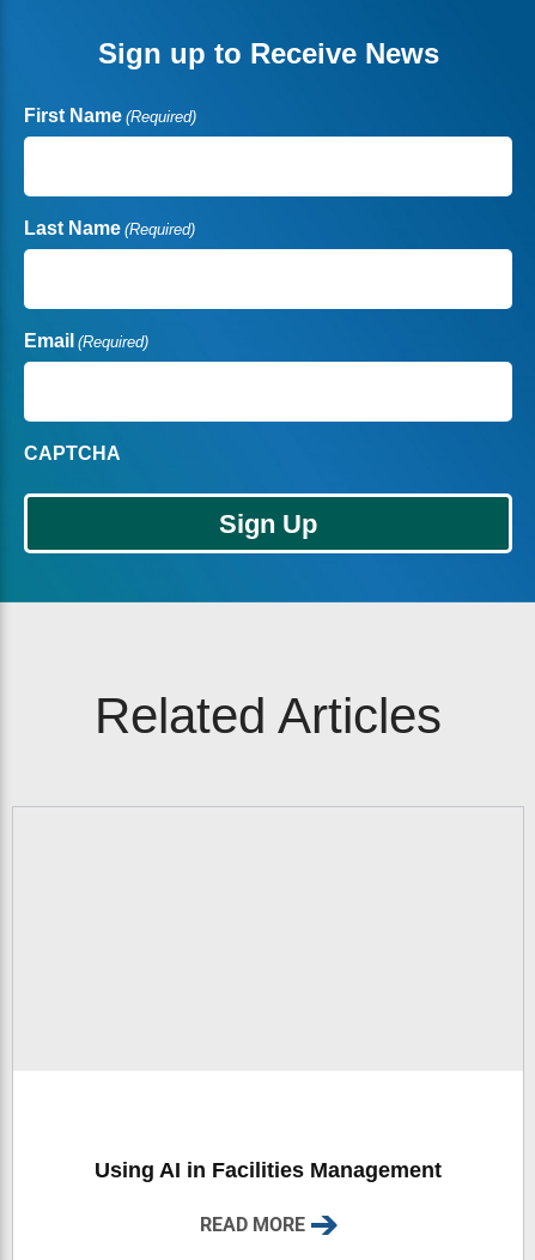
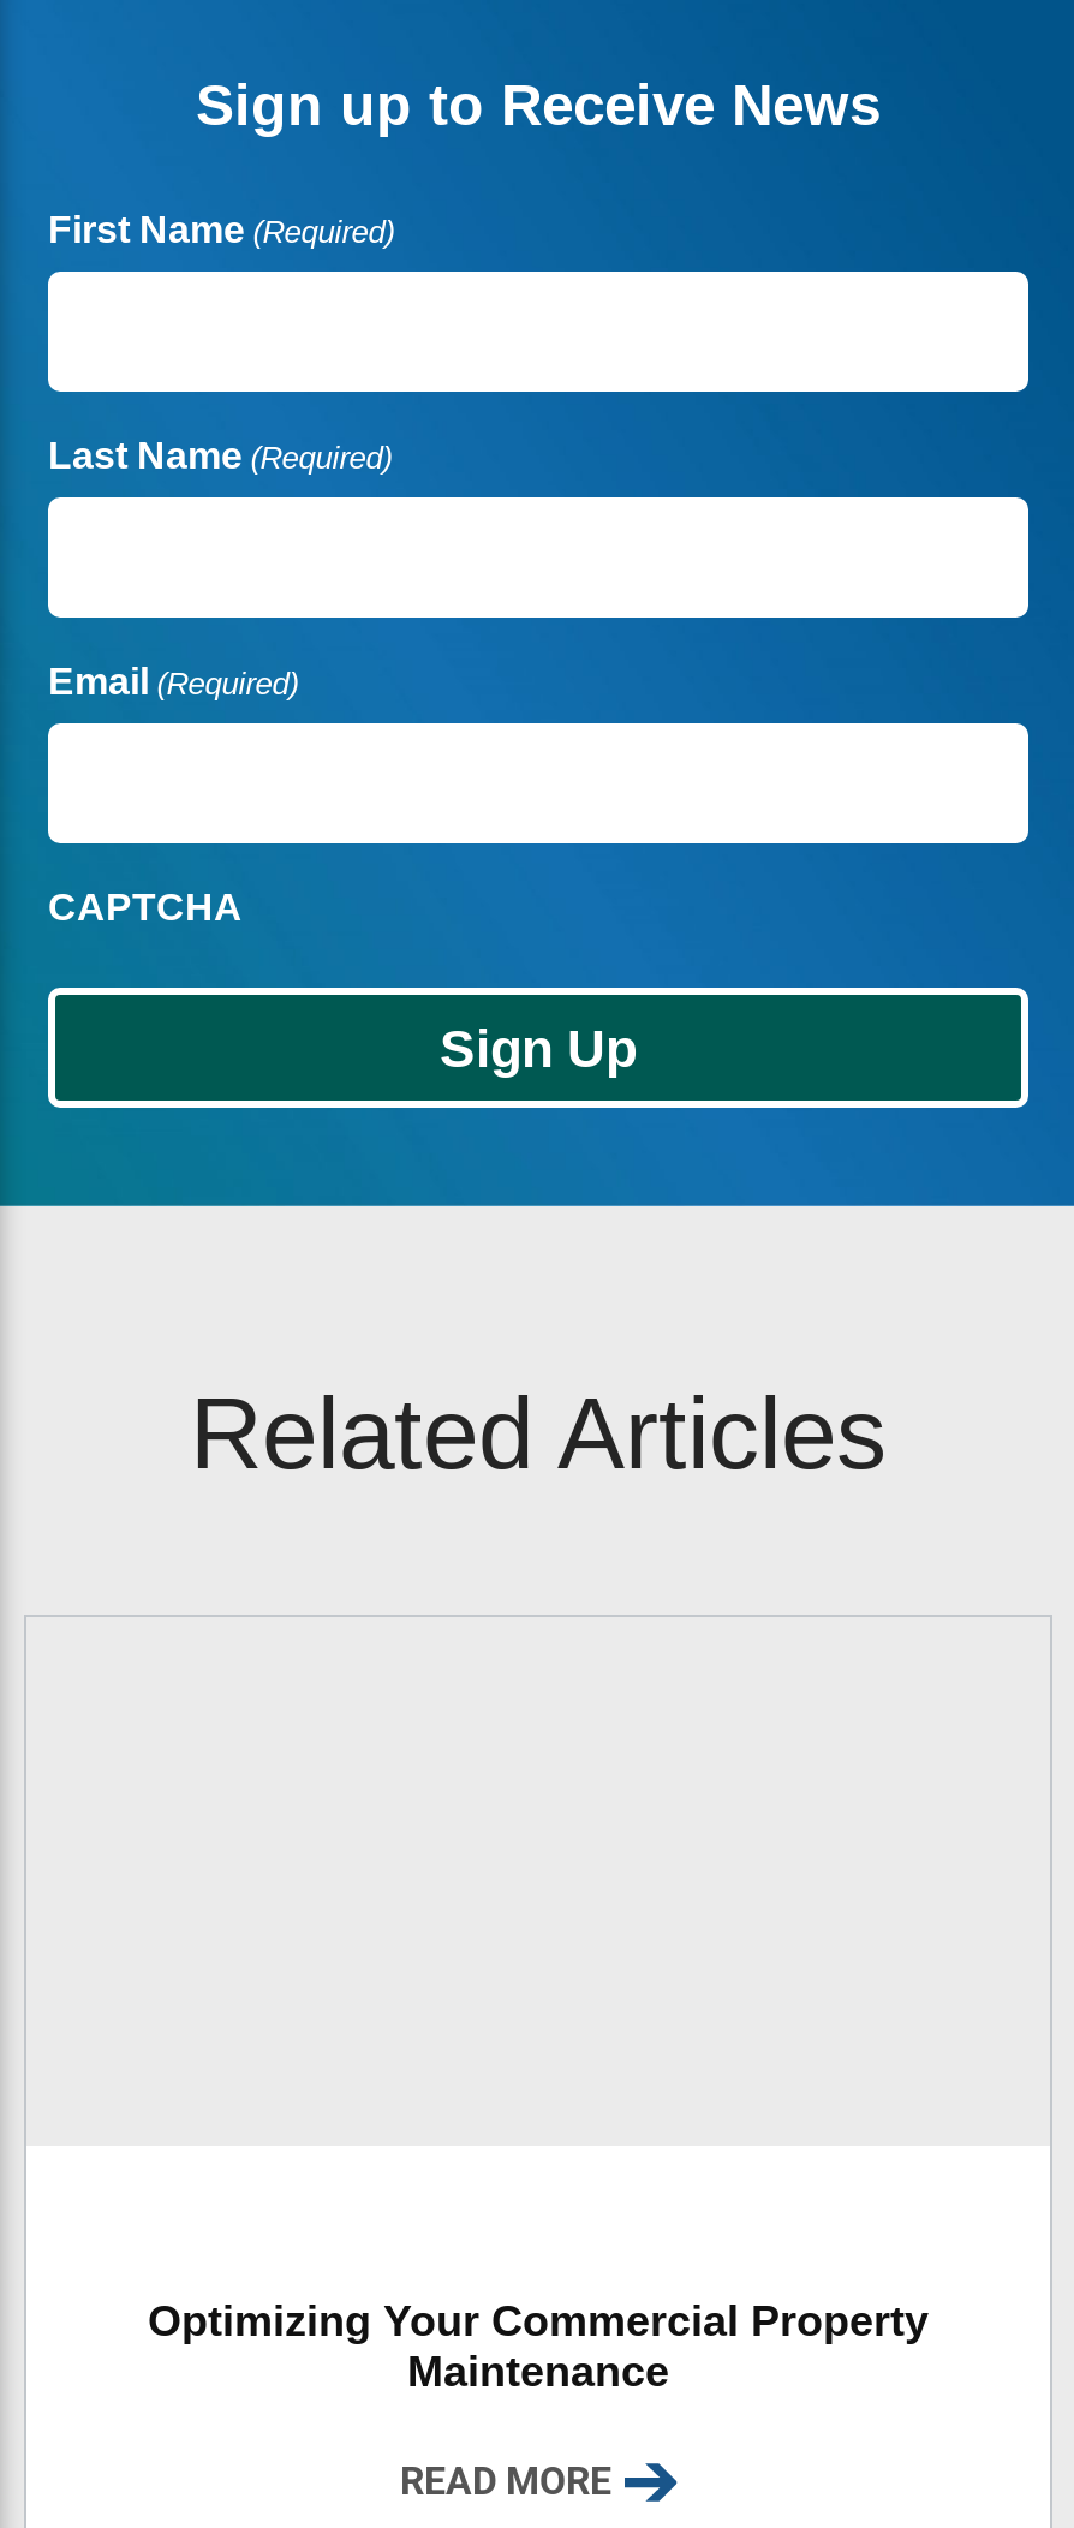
- Using AI in Facilities Management
+ Optimizing Your Commercial Property
+ Maintenance
